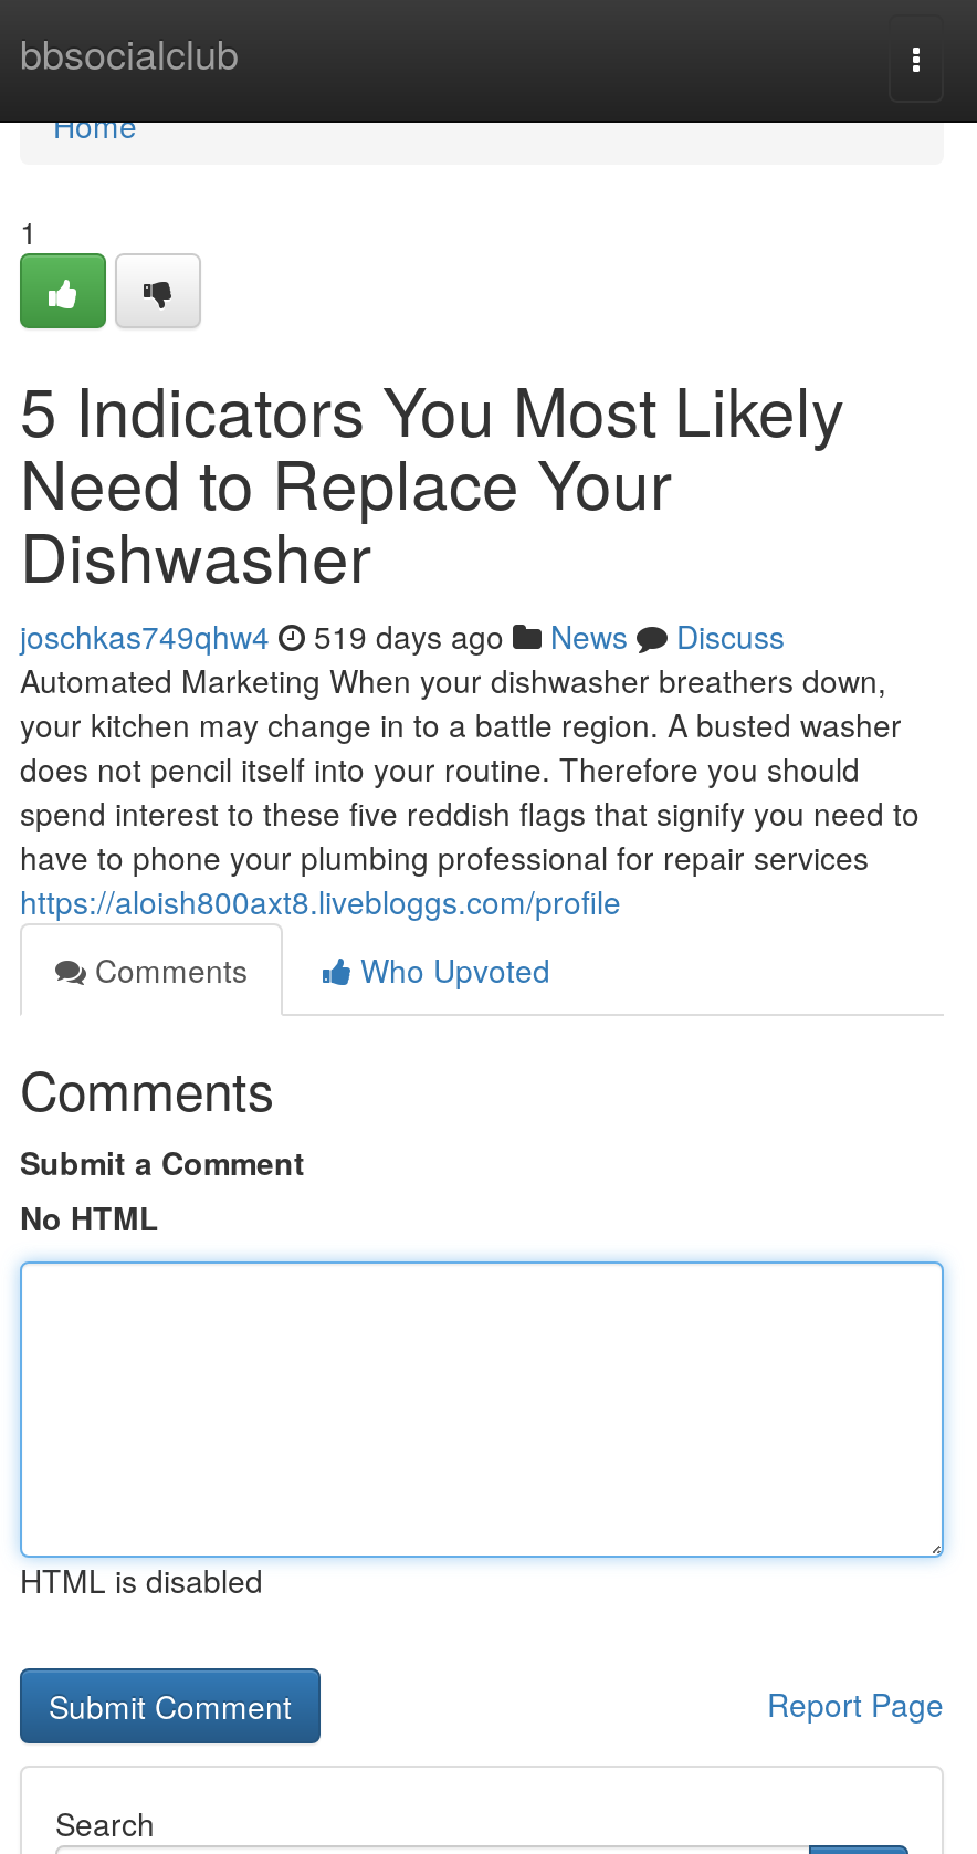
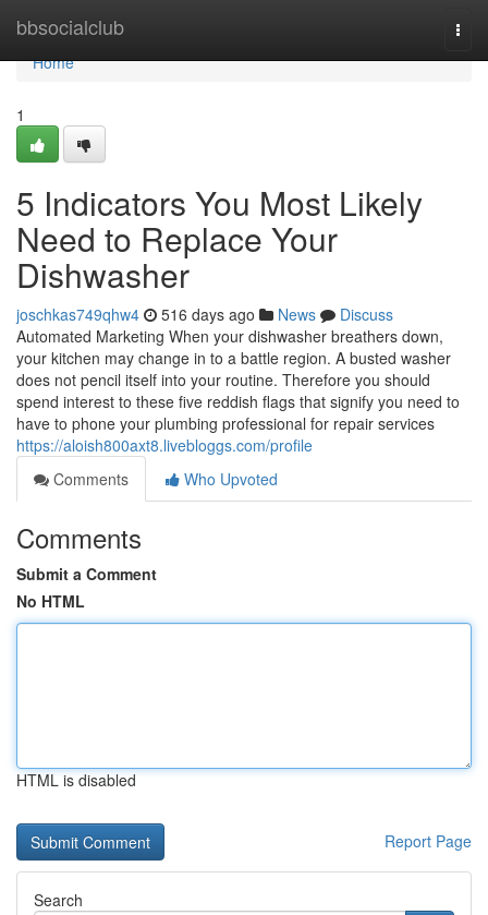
- joschkas749qhw4 519 days ago News Discuss
+ joschkas749qhw4 516 days ago News Discuss
